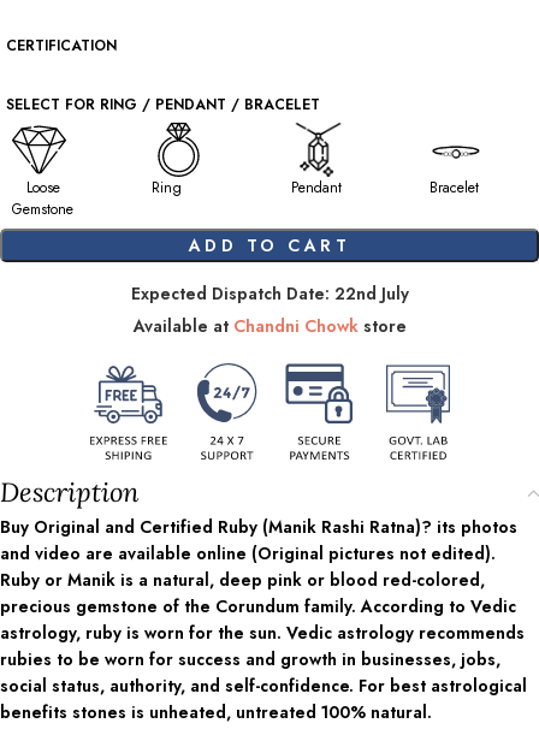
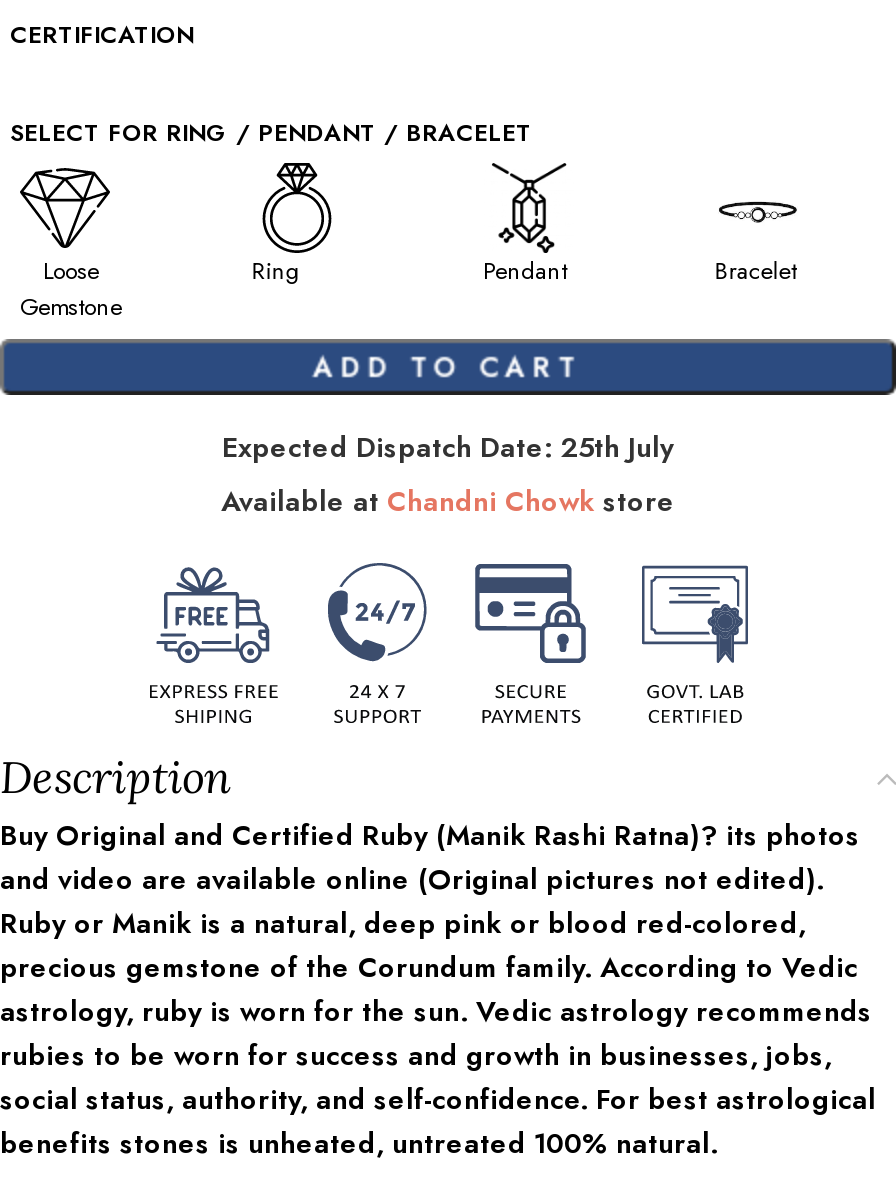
- Expected Dispatch Date: 22nd July
+ Expected Dispatch Date: 25th July
